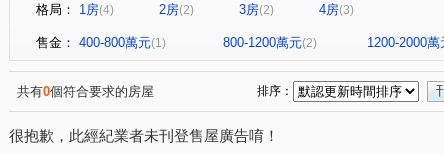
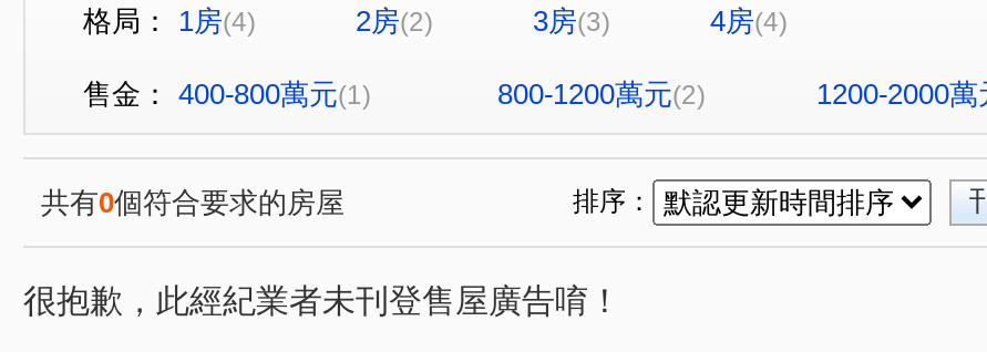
- 3房(2)
+ 3房(3)

- 4房(3)
+ 4房(4)
